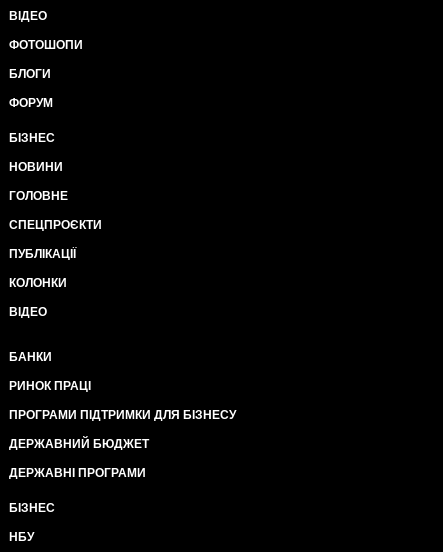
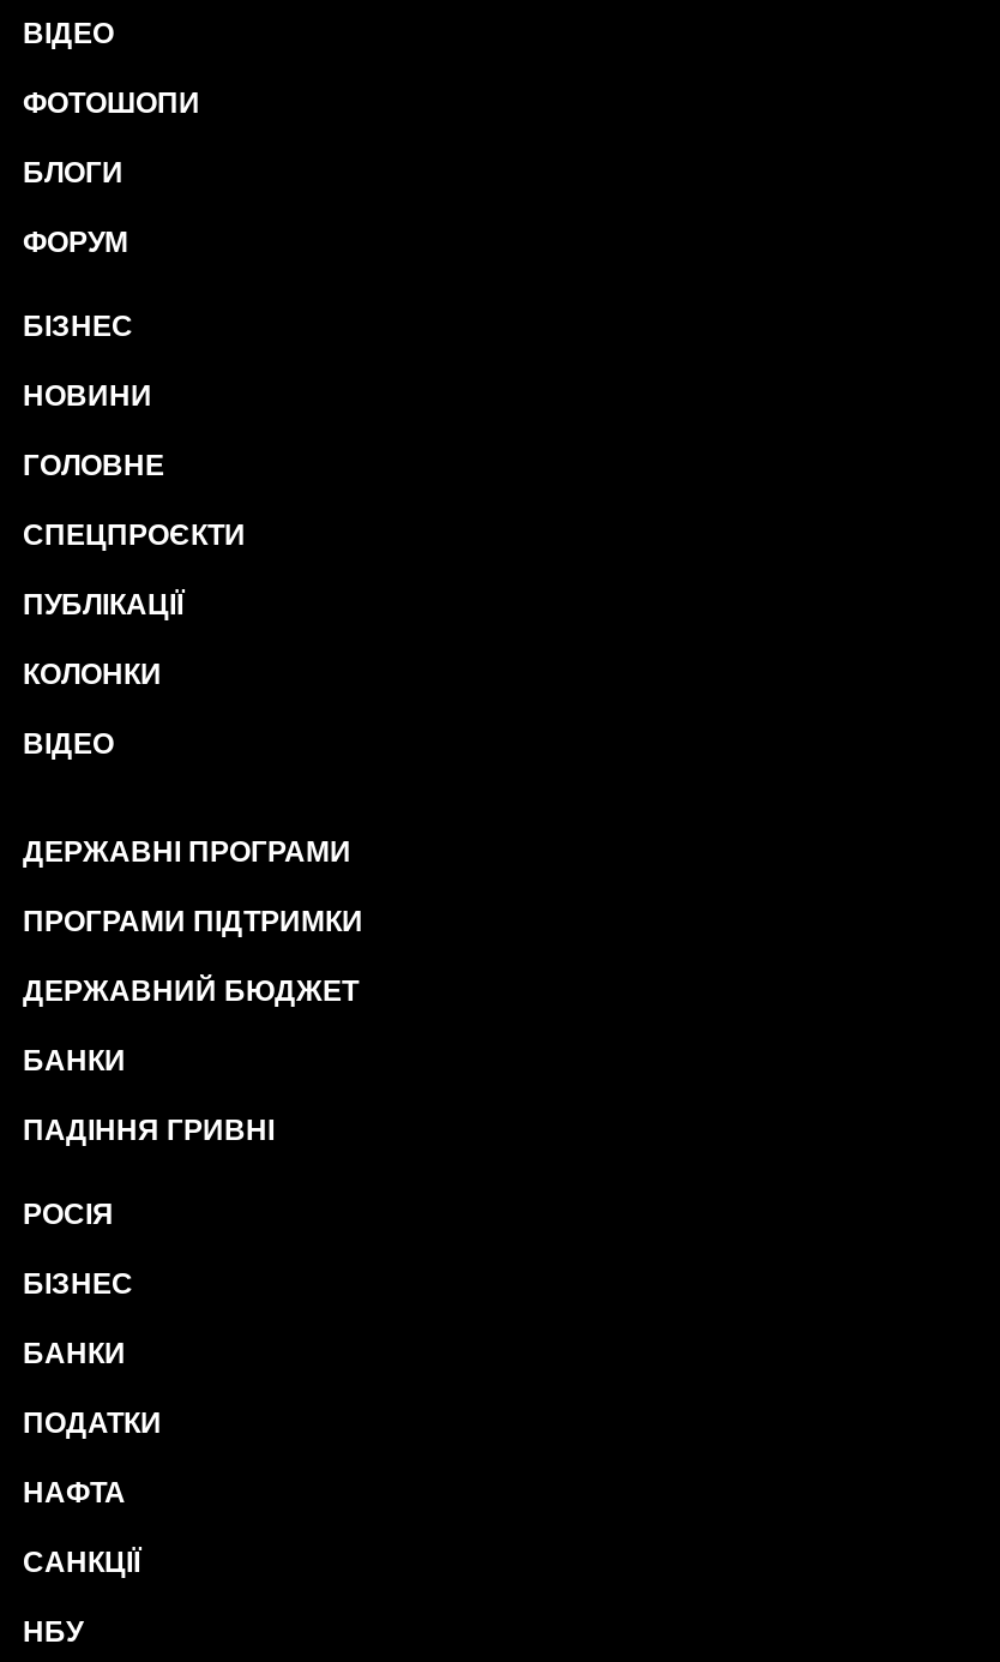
+ ПРОГРАМИ ПІДТРИМКИ

- РИНОК ПРАЦІ
- ПРОГРАМИ ПІДТРИМКИ ДЛЯ БІЗНЕСУ
+ ПАДІННЯ ГРИВНІ
+ РОСІЯ

moved up: ДЕРЖАВНИЙ БЮДЖЕТ | ДЕРЖАВНІ ПРОГРАМИ

+ БАНКИ
+ ПОДАТКИ
+ НАФТА
+ САНКЦІЇ
